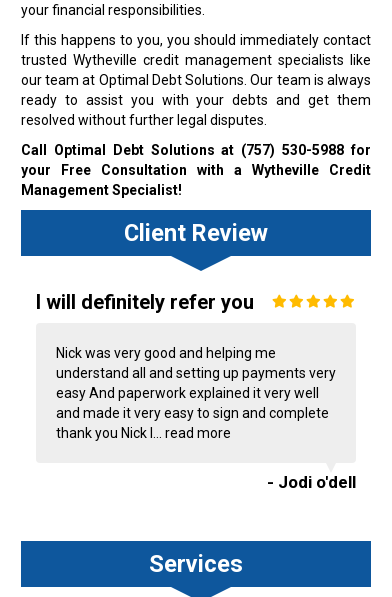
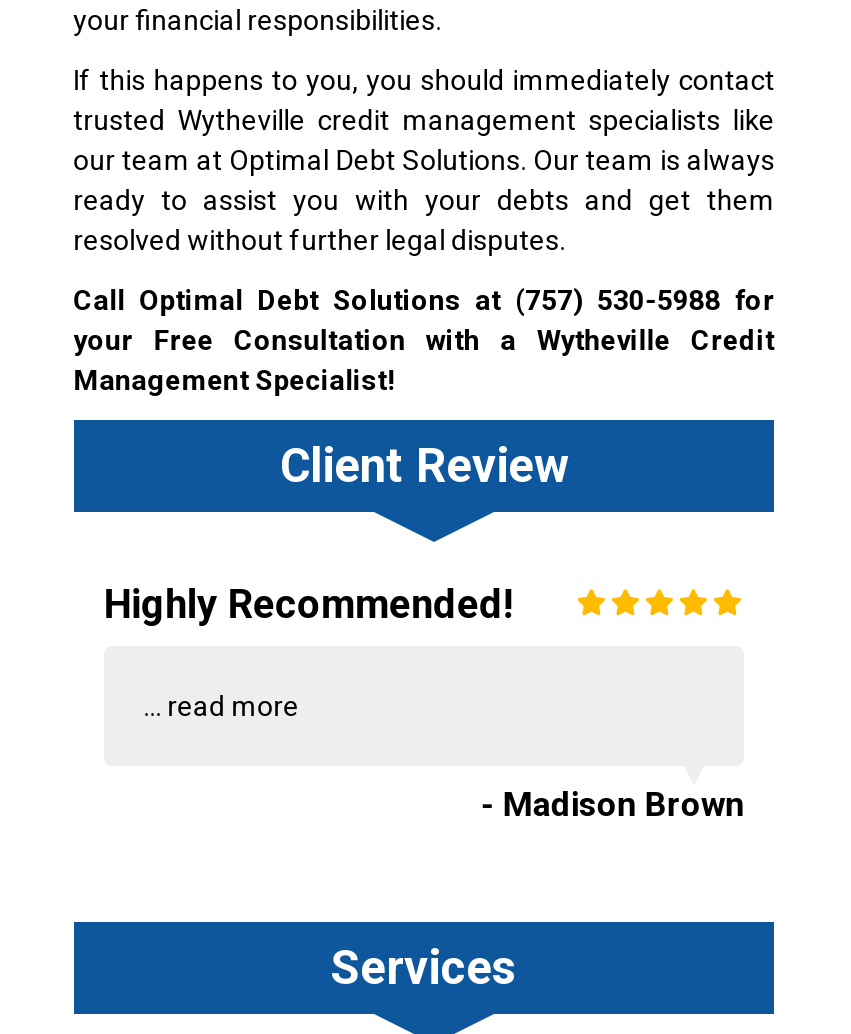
- I will definitely refer you
+ Highly Recommended!

- Nick was very good and helping me
- understand all and setting up payments very
- easy And paperwork explained it very well
- and made it very easy to sign and complete
- thank you Nick I... read more
+ ... read more

- - Jodi o'dell
+ - Madison Brown
